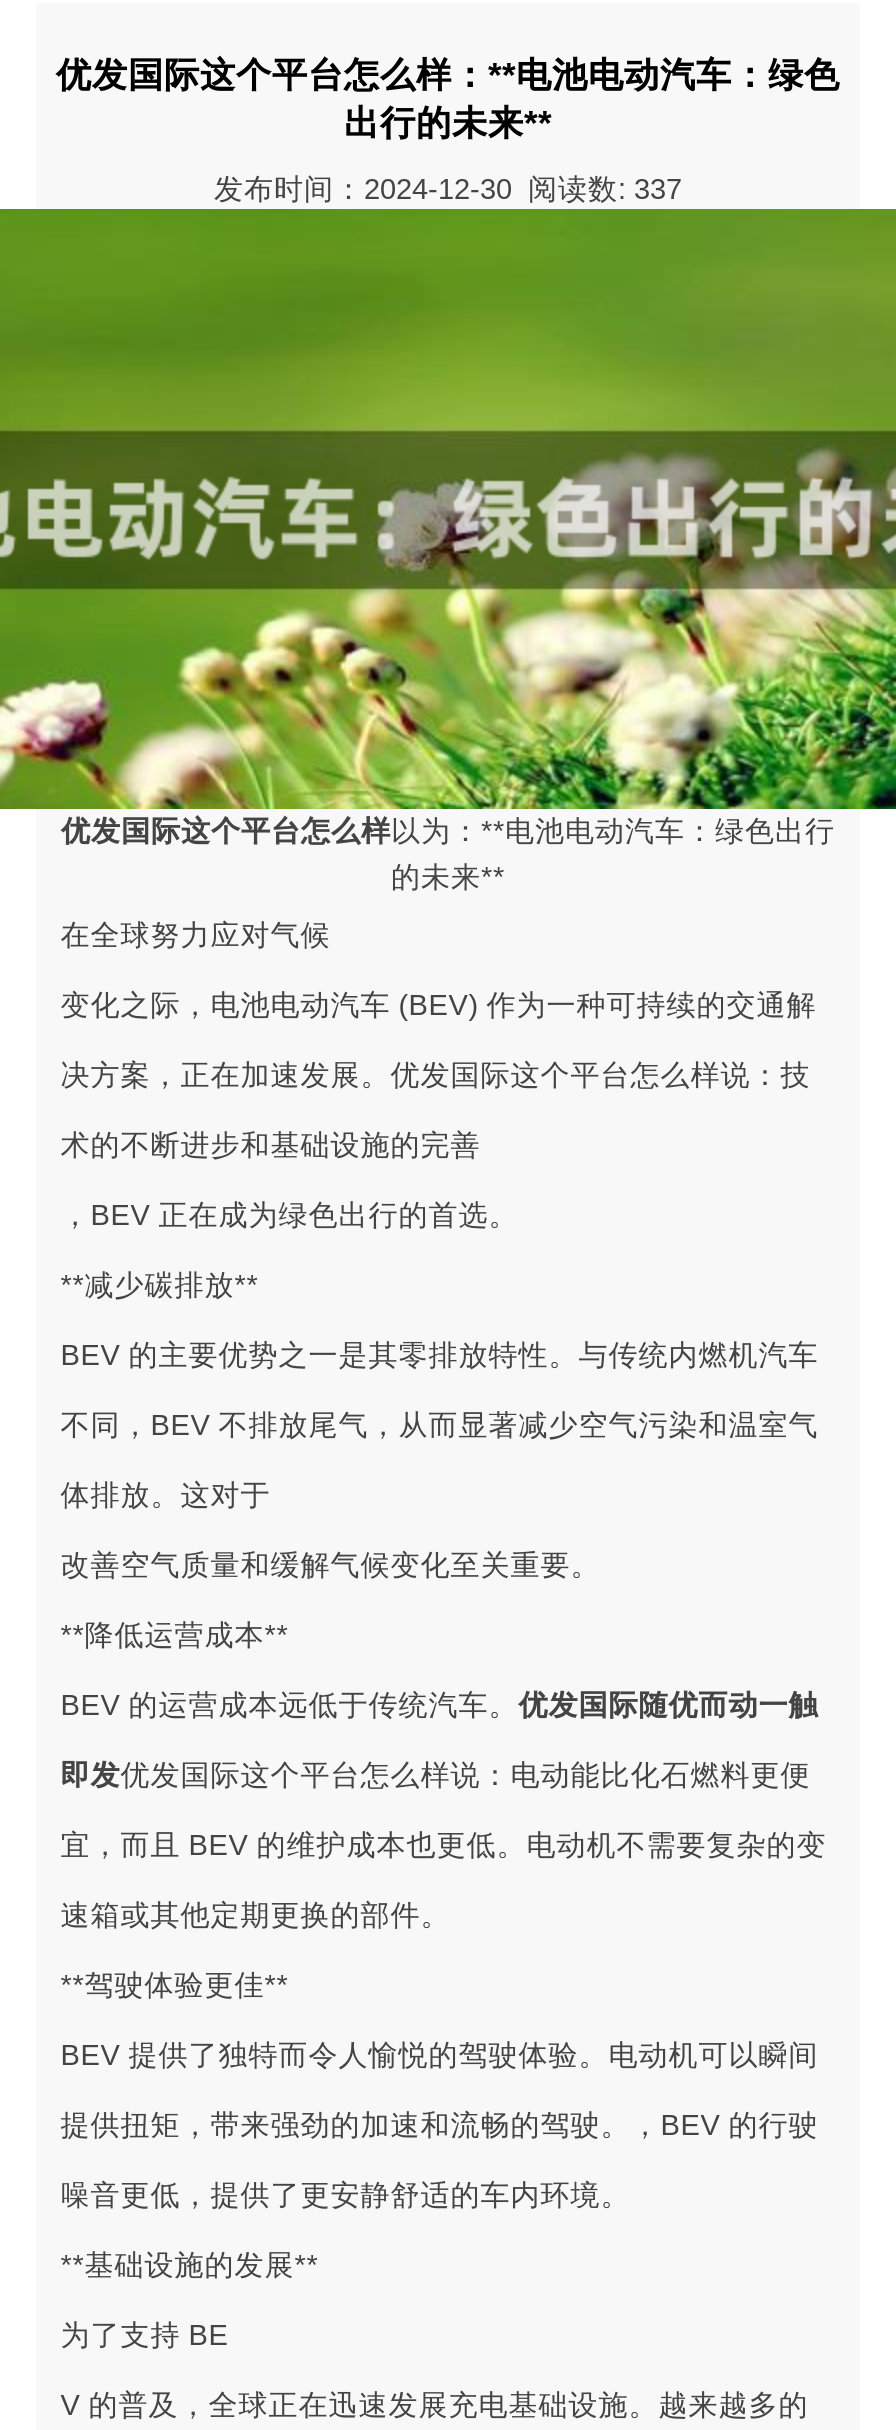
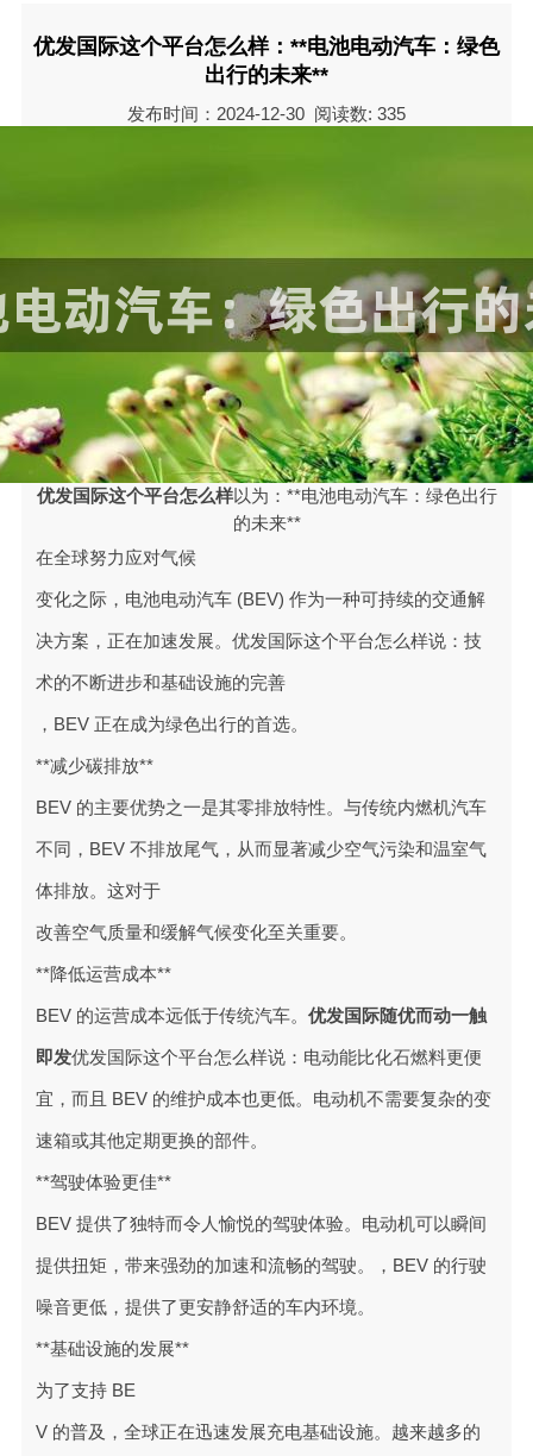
- 发布时间：2024-12-30 阅读数: 337
+ 发布时间：2024-12-30 阅读数: 335
